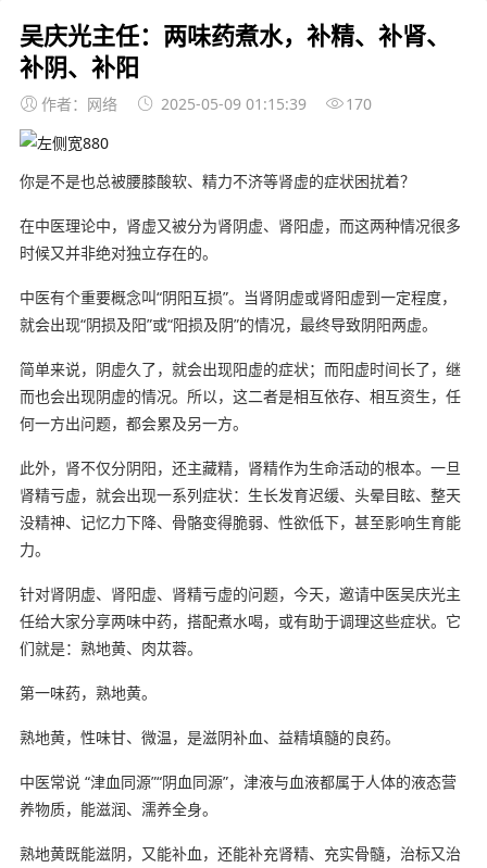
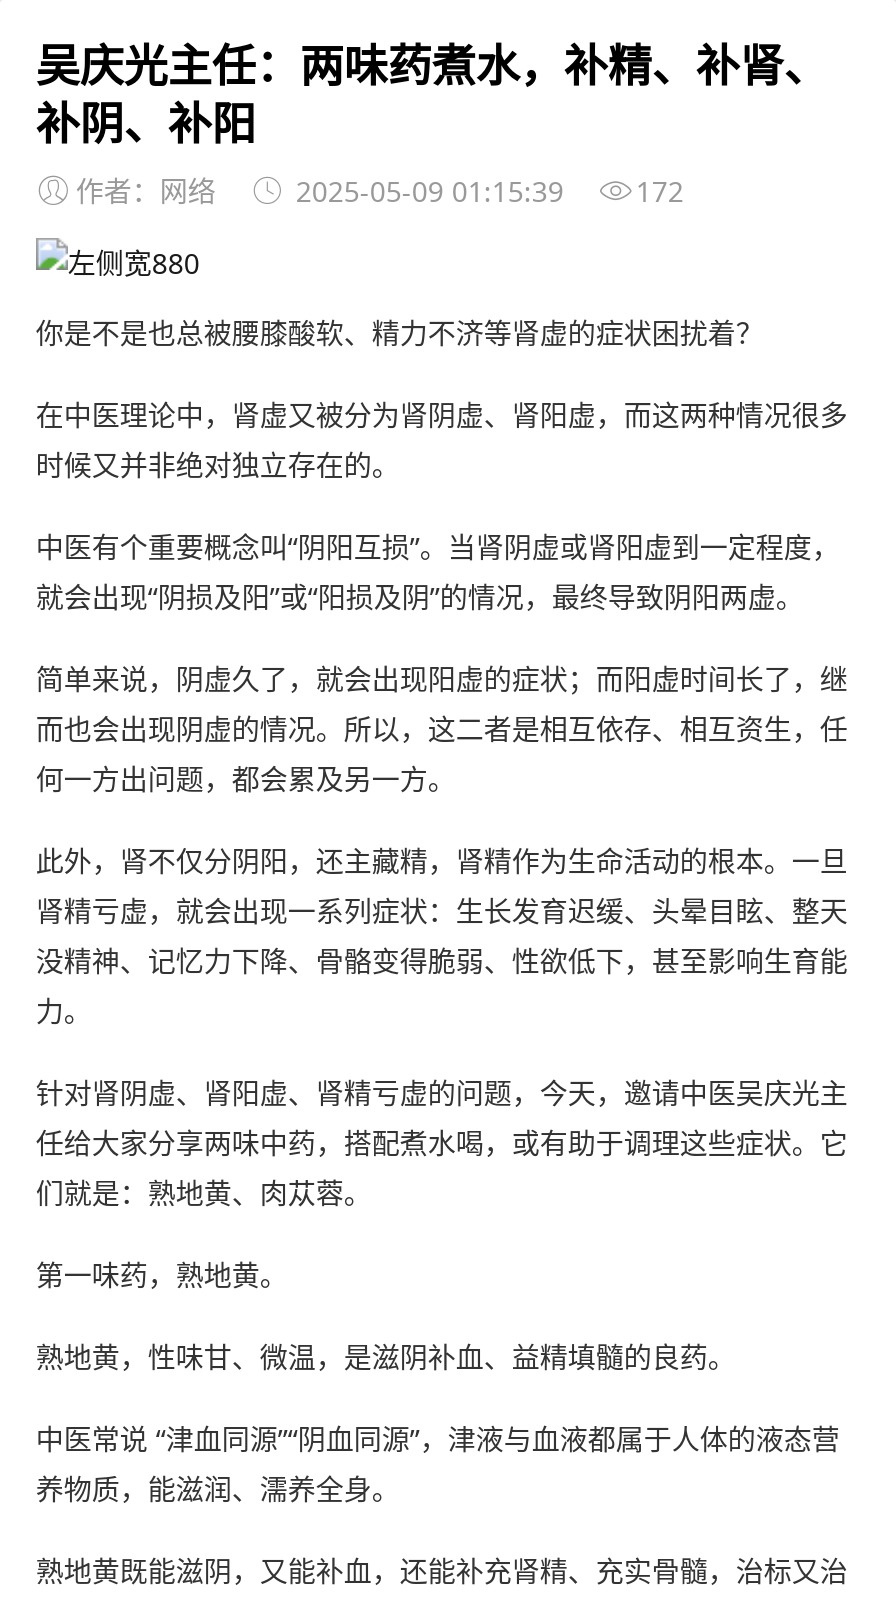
- 作者：网络 2025-05-09 01:15:39 170
+ 作者：网络 2025-05-09 01:15:39 172
